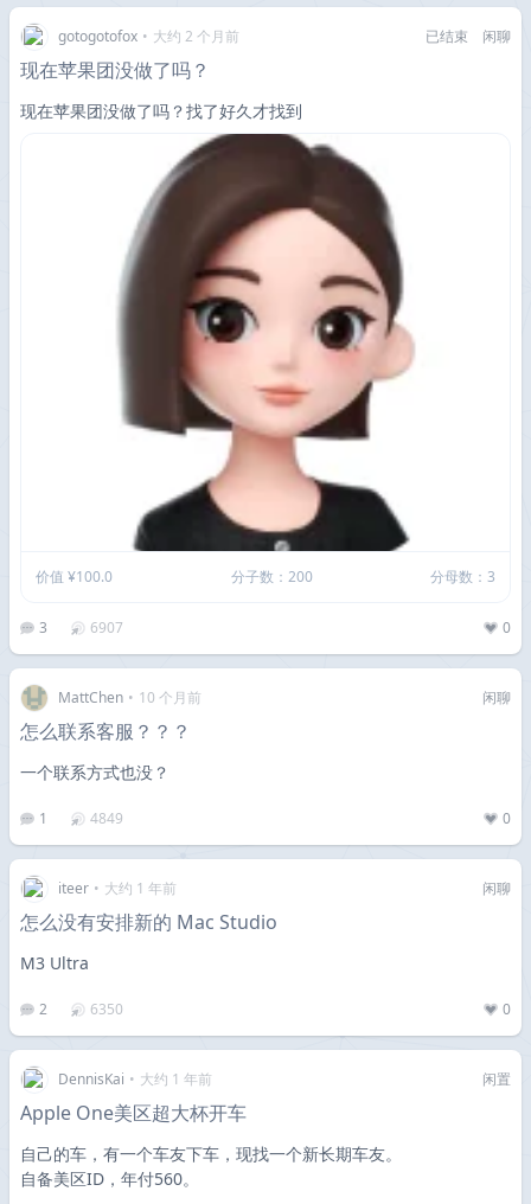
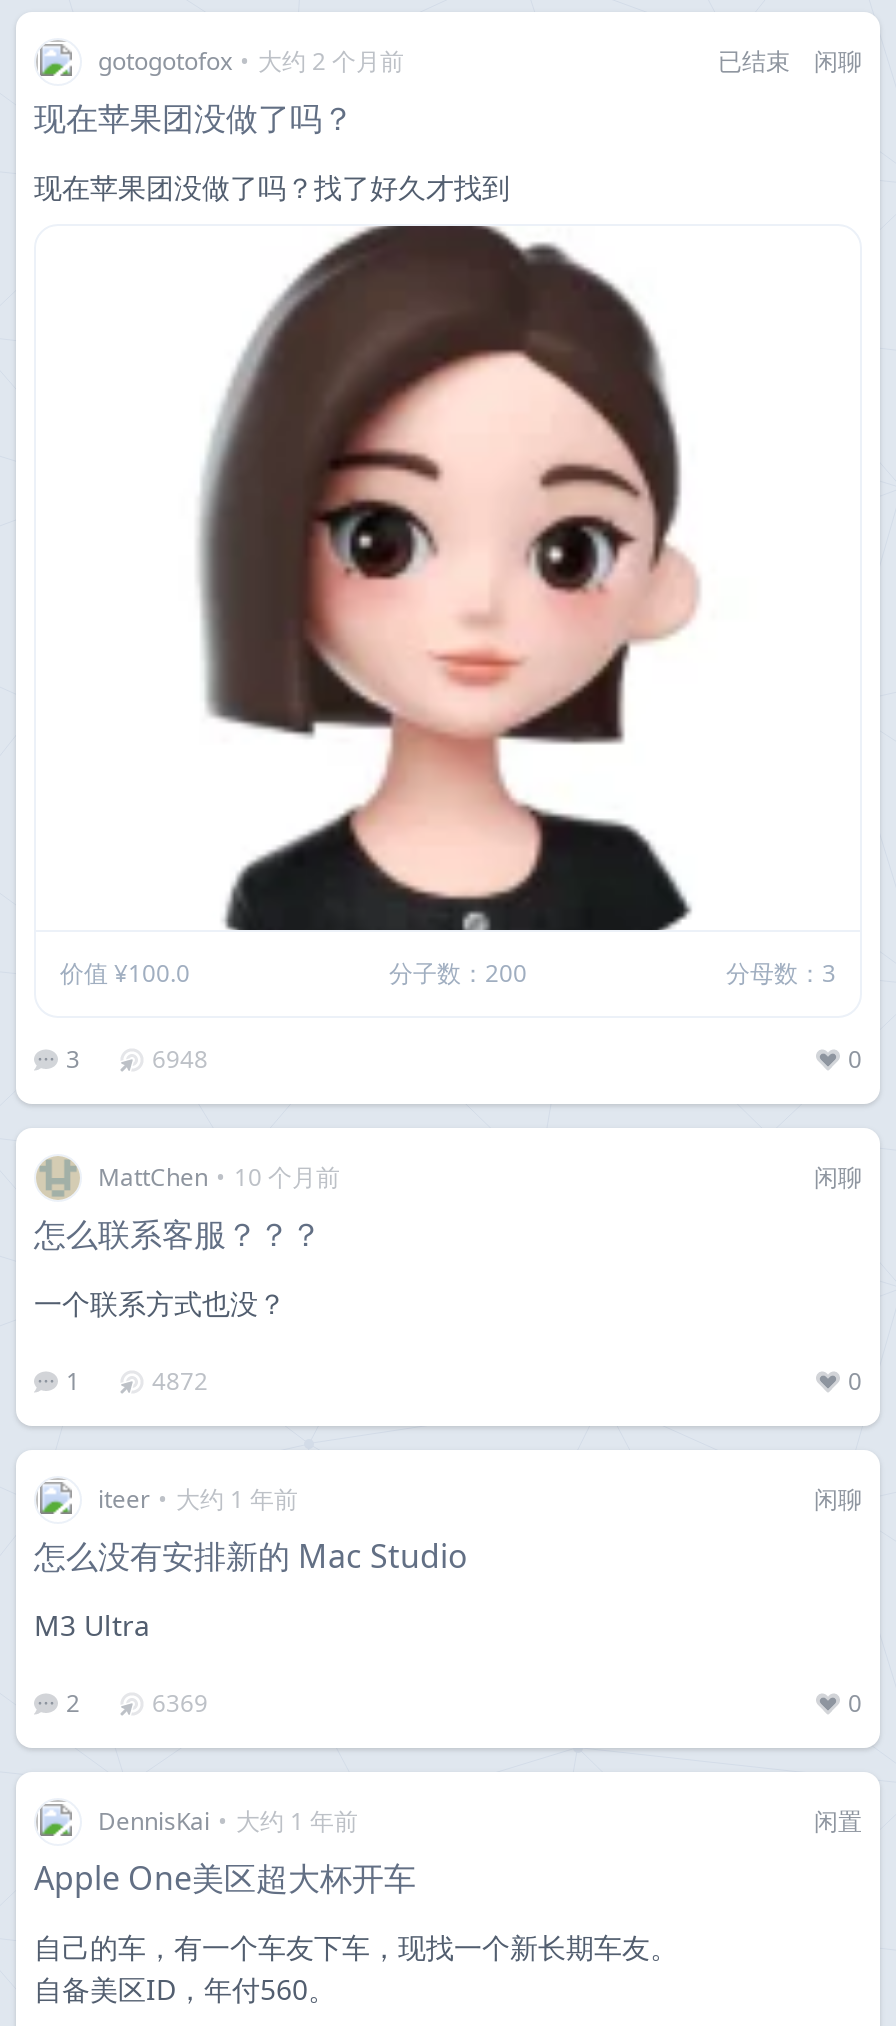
- 6907
+ 6948

- 4849
+ 4872

- 6350
+ 6369
